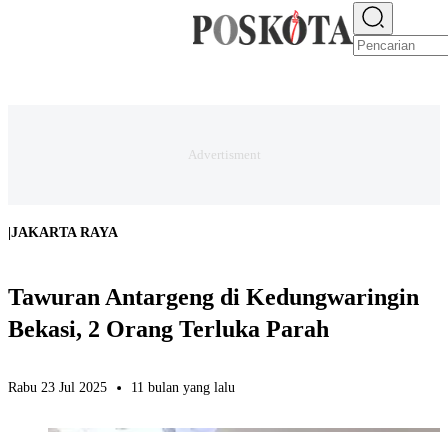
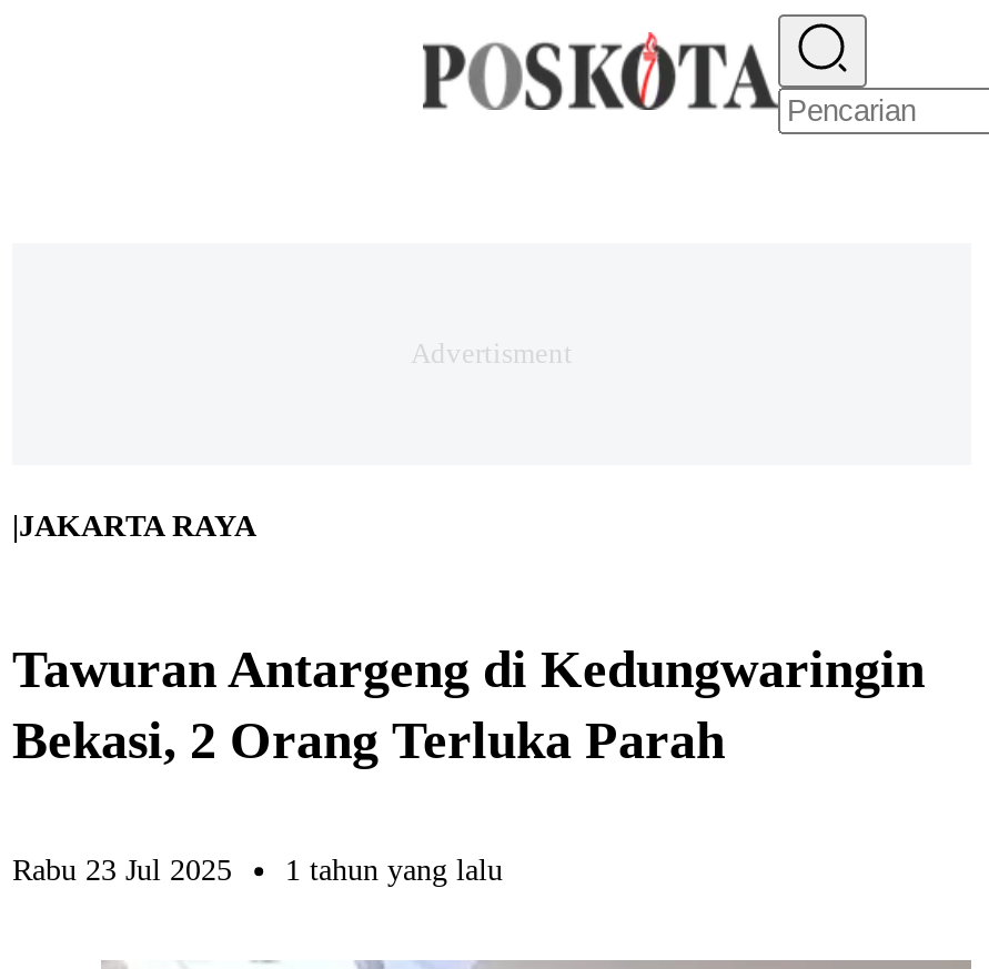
- 11 bulan yang lalu
+ 1 tahun yang lalu
